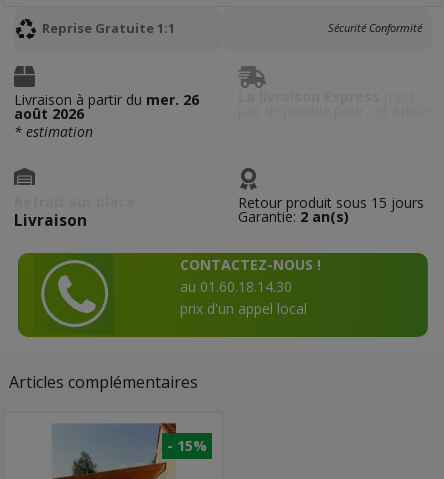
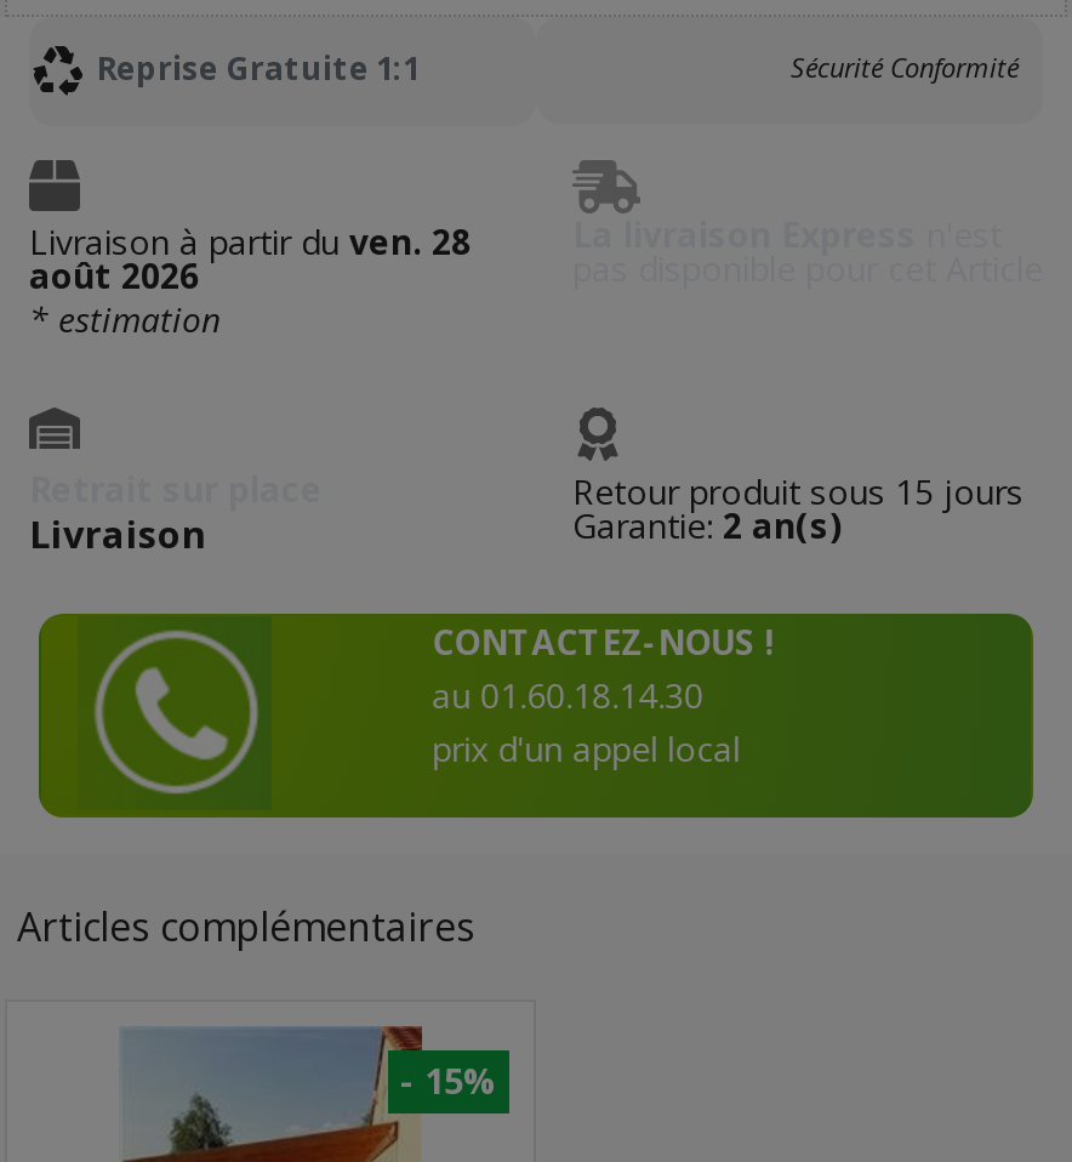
- Livraison à partir du mer. 26
+ Livraison à partir du ven. 28
